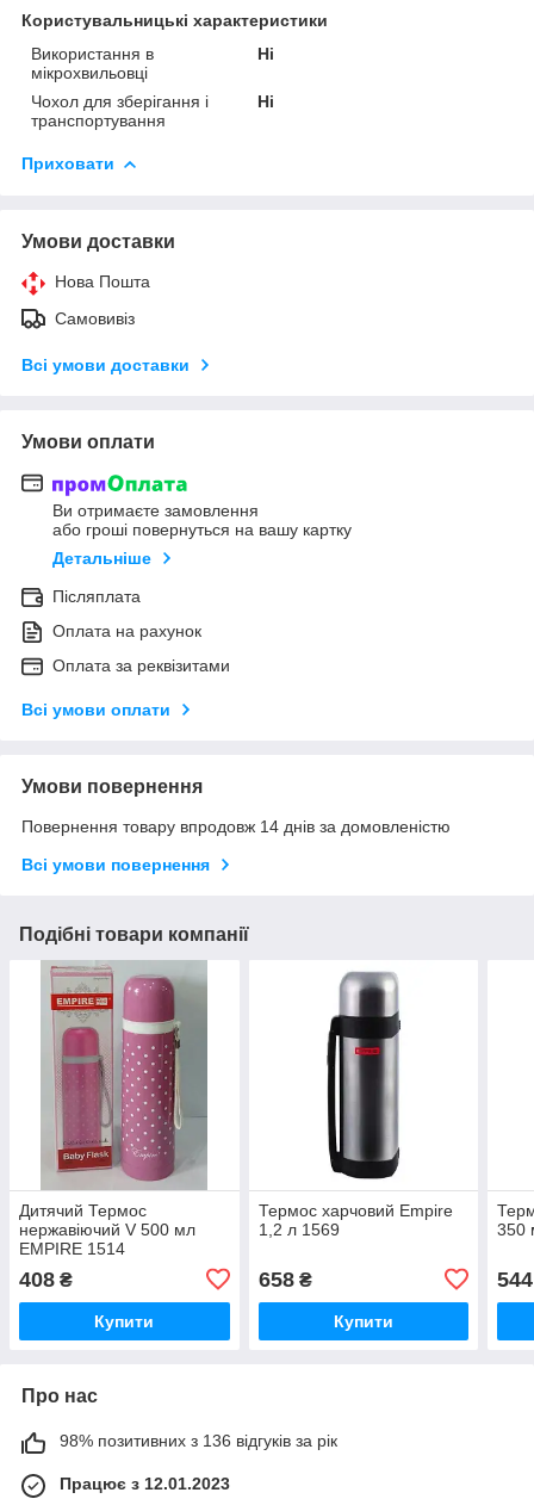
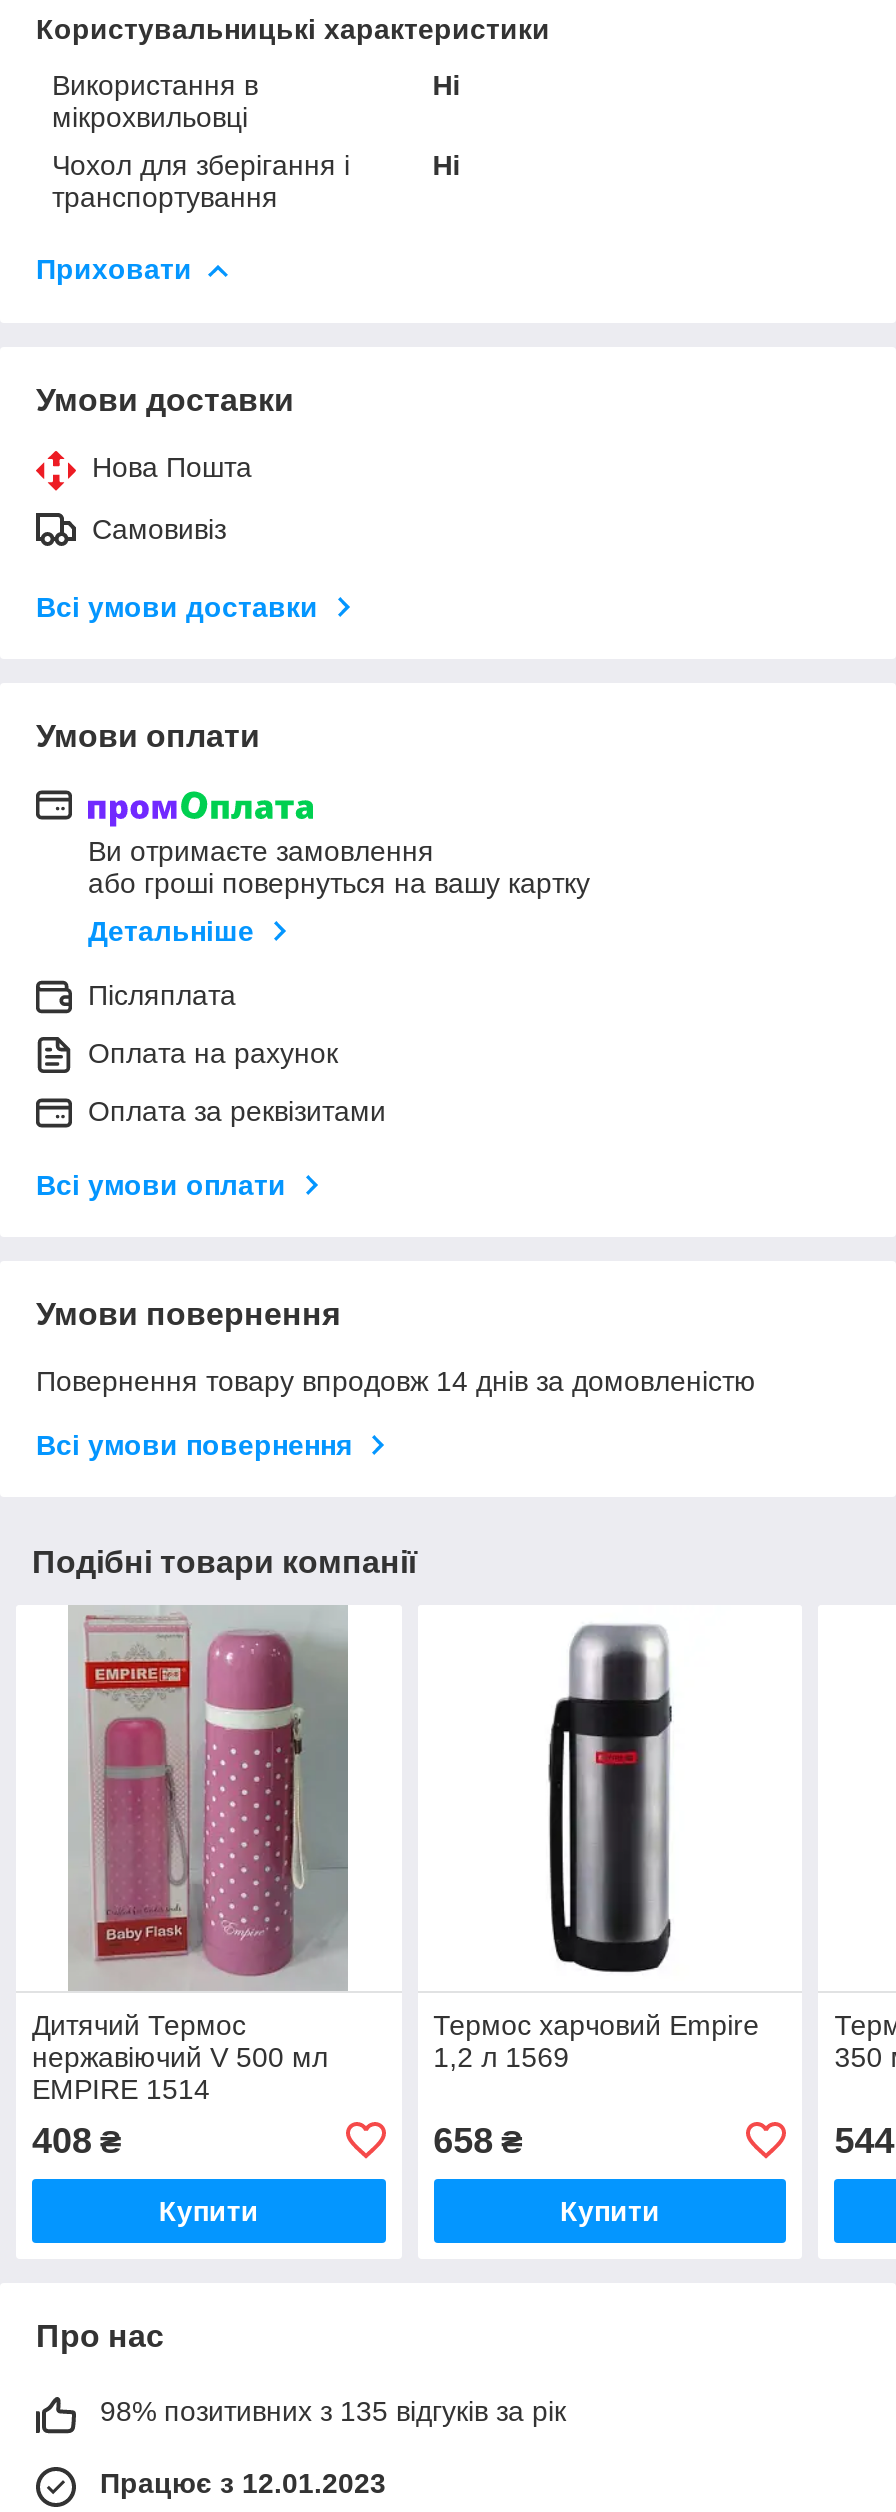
- 98% позитивних з 136 відгуків за рік
+ 98% позитивних з 135 відгуків за рік
